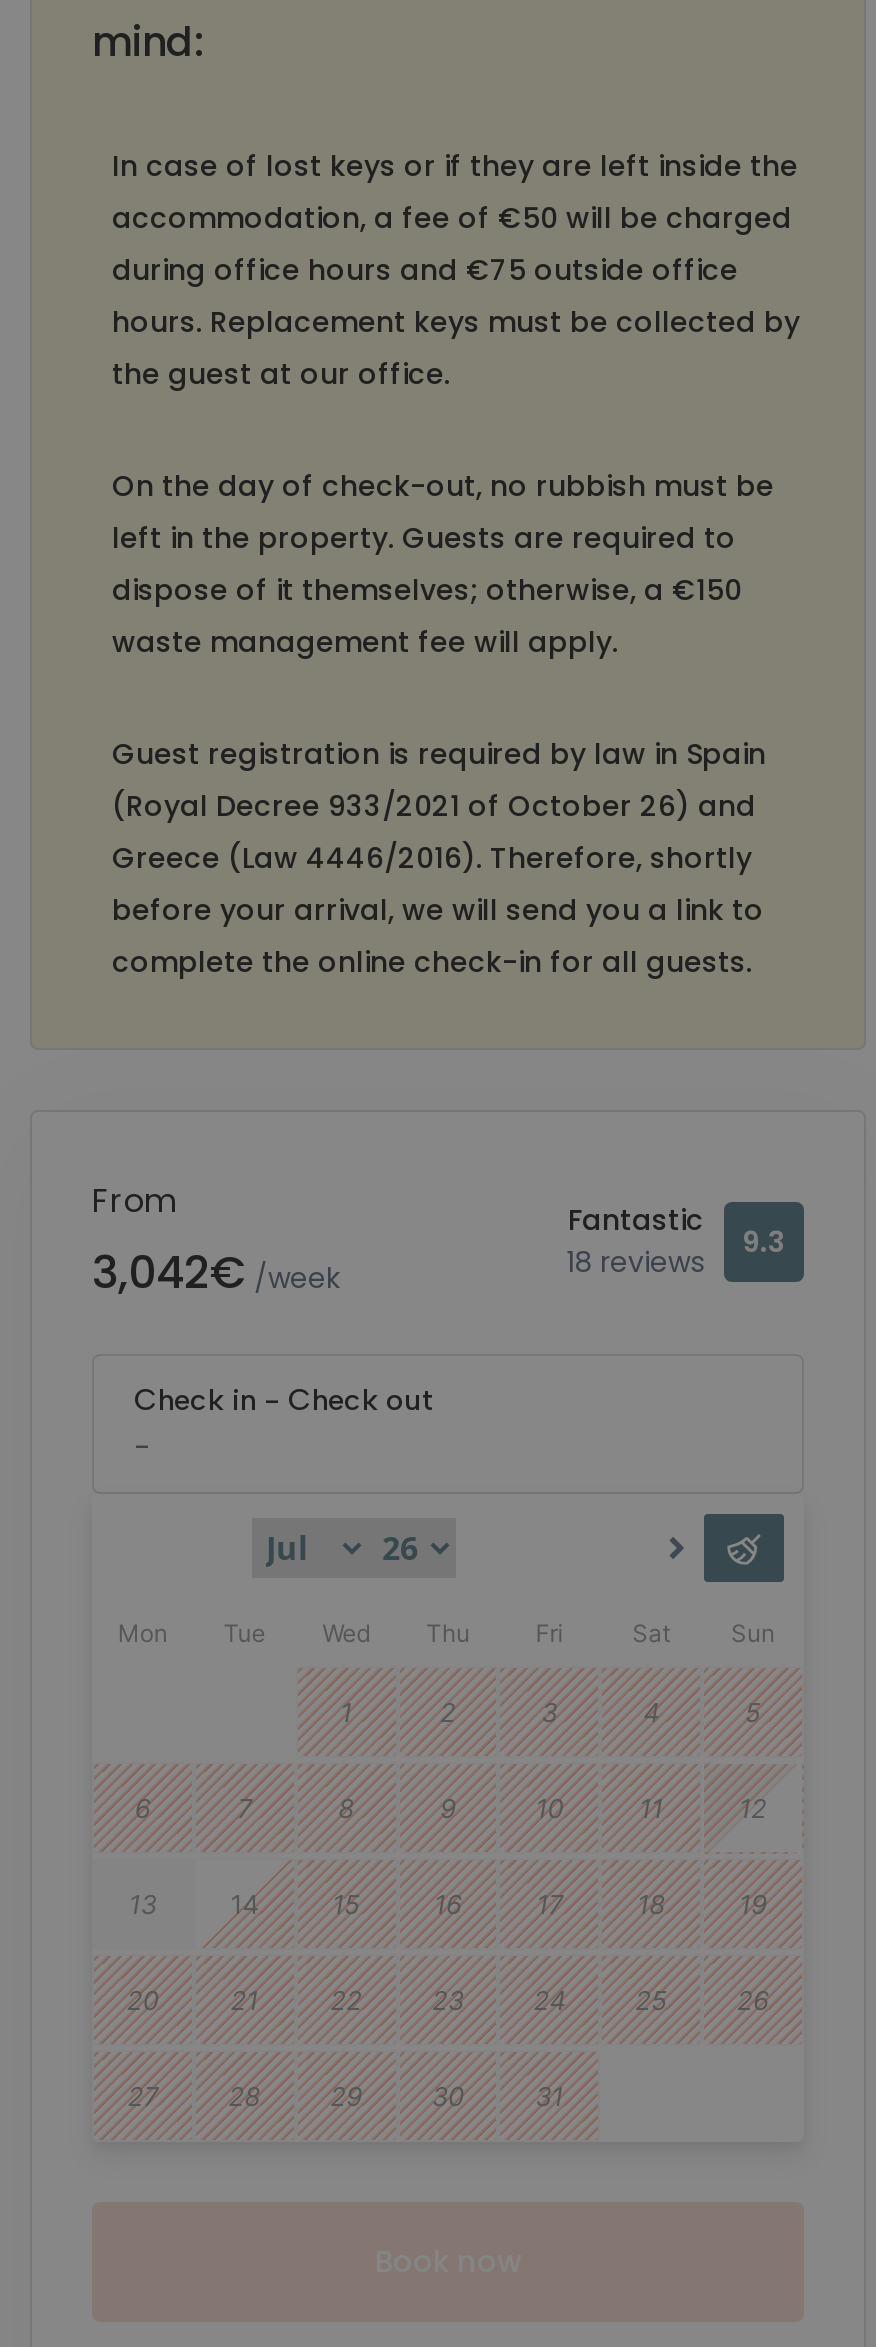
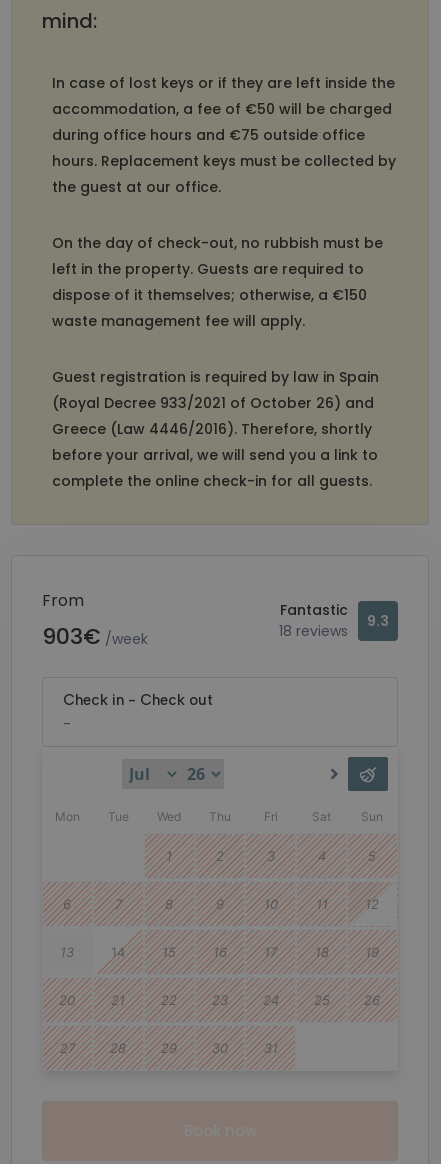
- 3,042€ /week
+ 903€ /week
